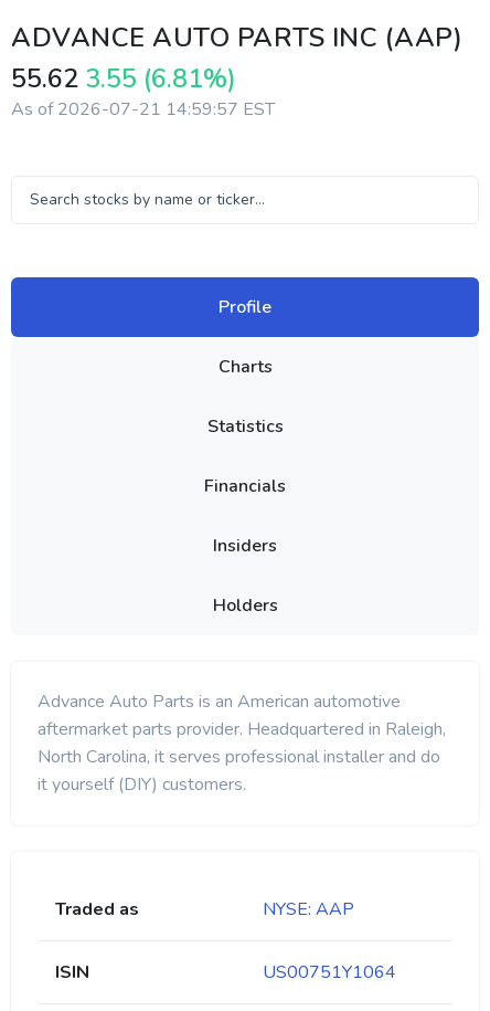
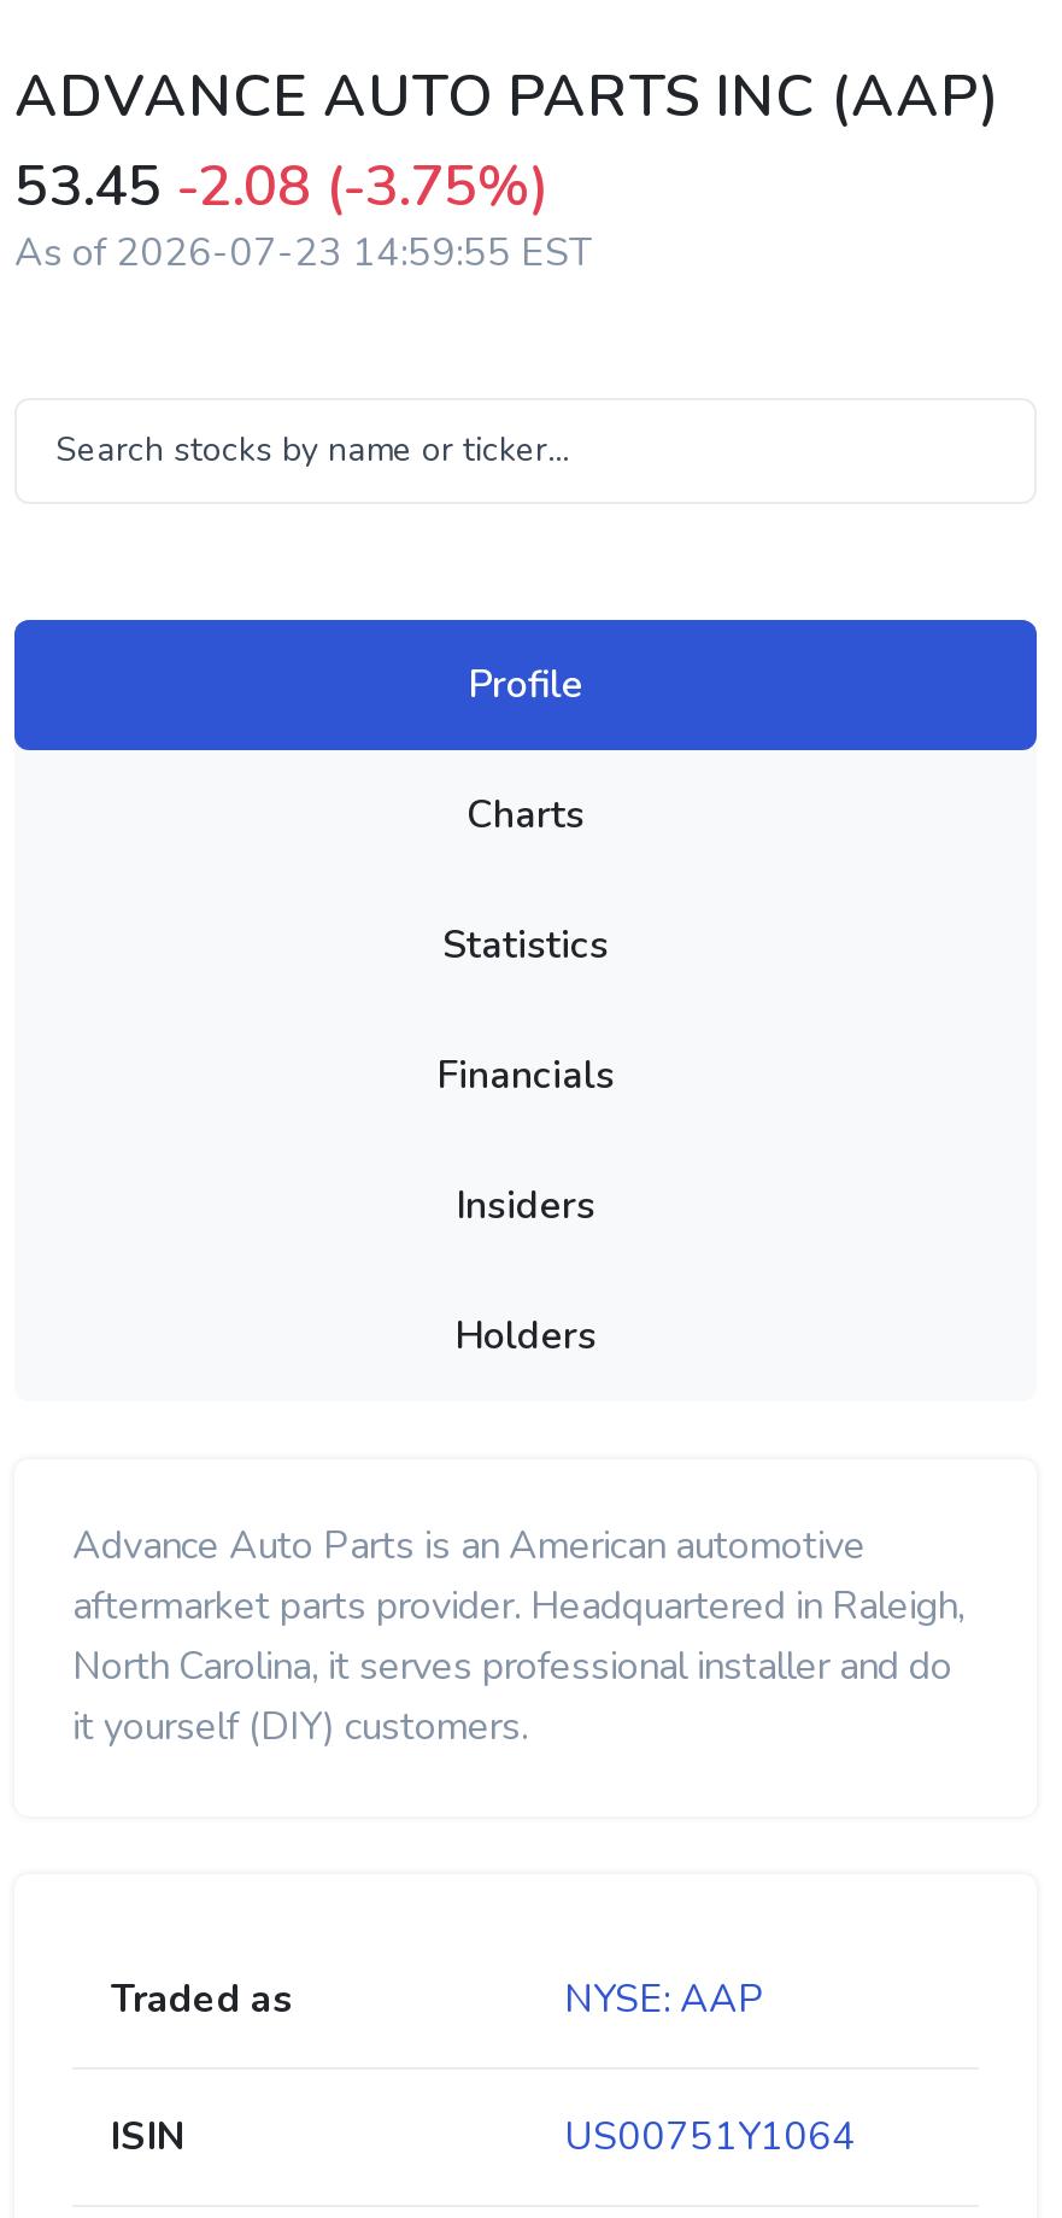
- 55.62 3.55 (6.81%)
+ 53.45 -2.08 (-3.75%)

- As of 2026-07-21 14:59:57 EST
+ As of 2026-07-23 14:59:55 EST
